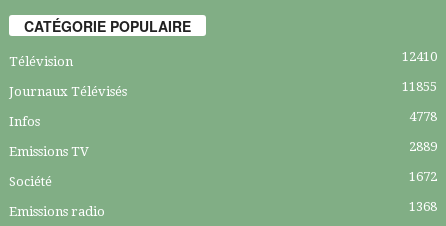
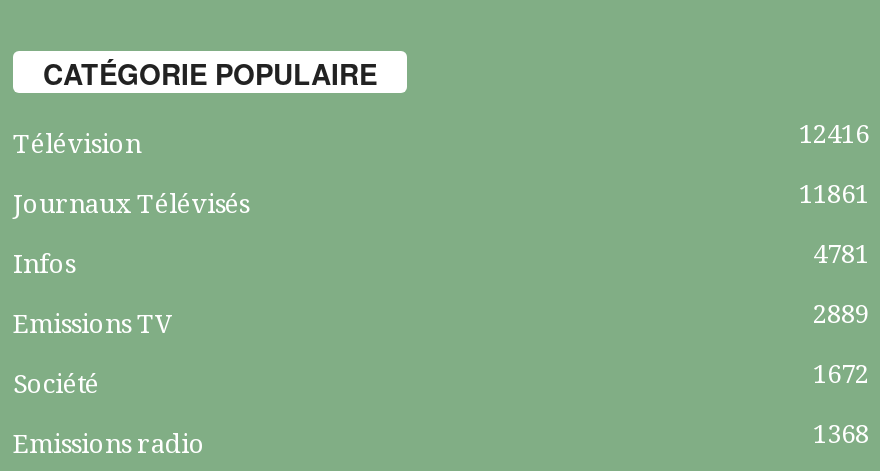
- 12410
+ 12416

- 11855
+ 11861

- 4778
+ 4781
